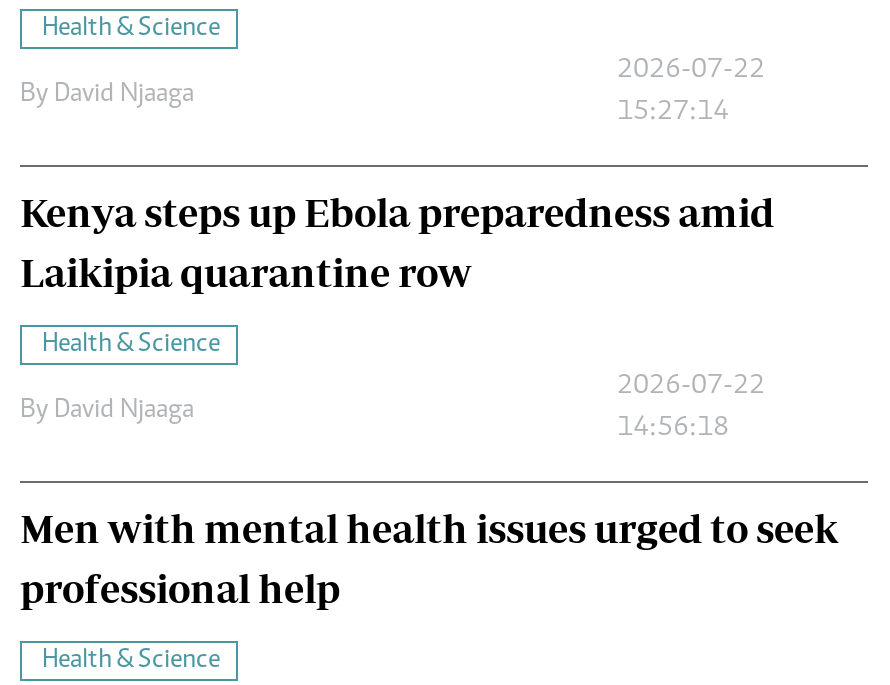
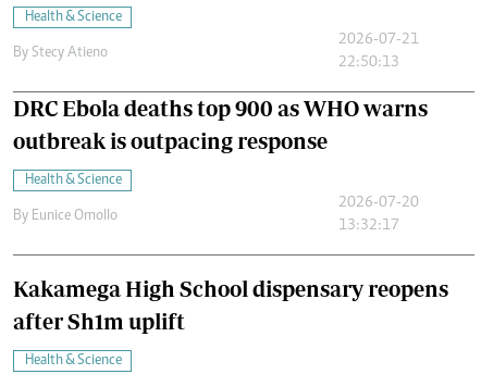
- 2026-07-22
+ 2026-07-21

- By David Njaaga
+ By Stecy Atieno

- 15:27:14
+ 22:50:13

- Kenya steps up Ebola preparedness amid
- Laikipia quarantine row
+ DRC Ebola deaths top 900 as WHO warns
+ outbreak is outpacing response

- 2026-07-22
+ 2026-07-20

- By David Njaaga
+ By Eunice Omollo

- 14:56:18
+ 13:32:17

- Men with mental health issues urged to seek
- professional help
+ Kakamega High School dispensary reopens
+ after Sh1m uplift
